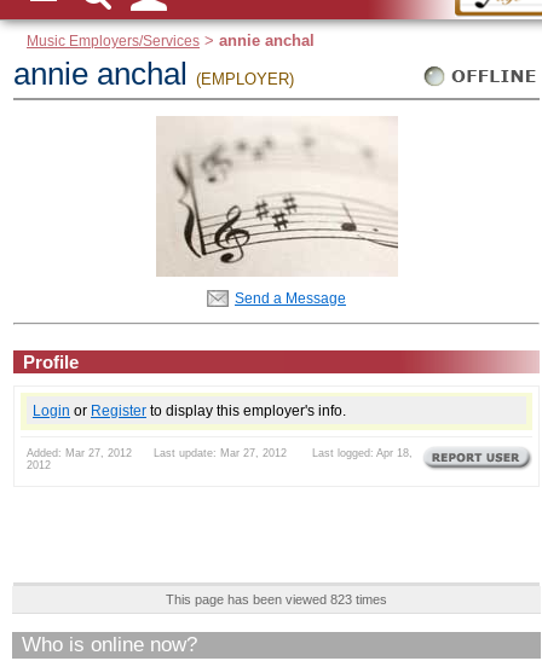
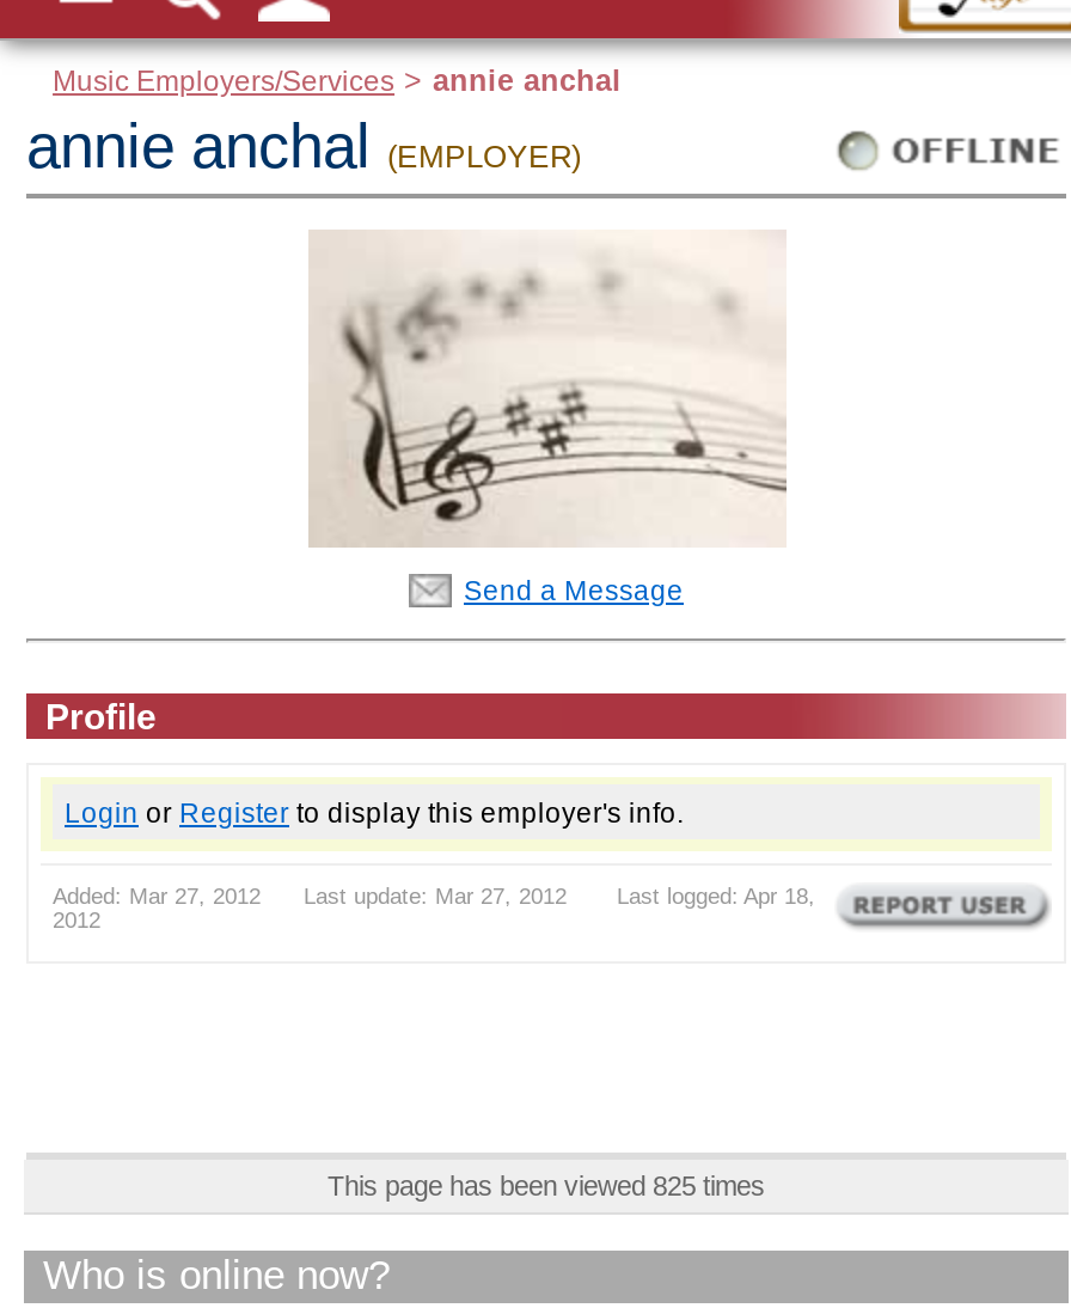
- This page has been viewed 823 times
+ This page has been viewed 825 times
